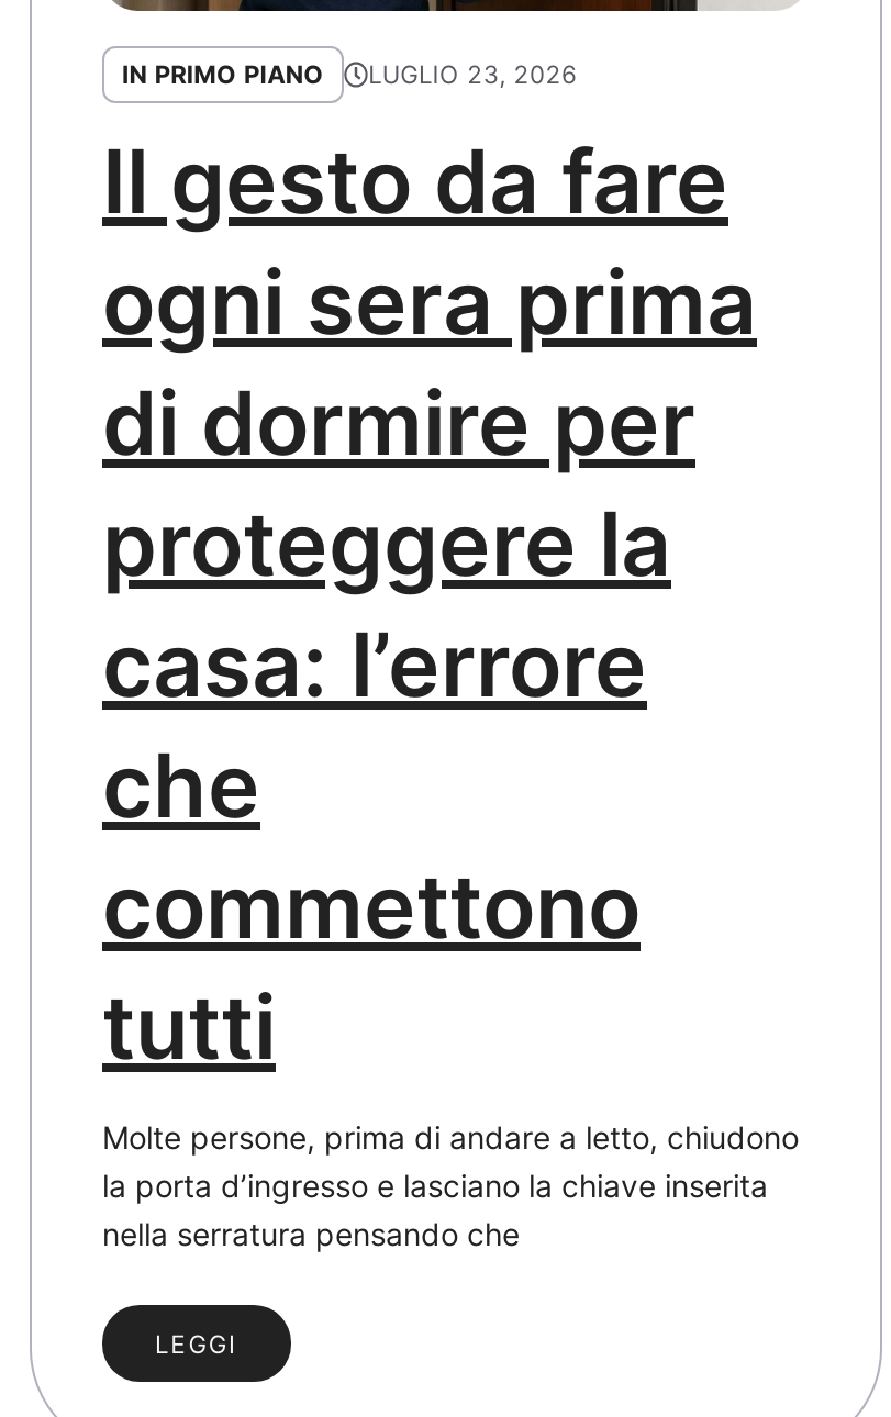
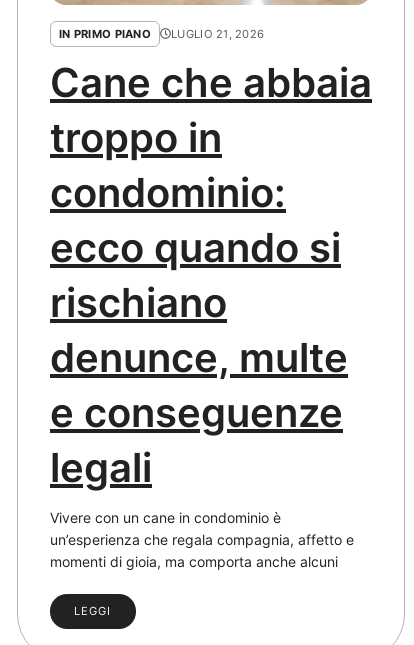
- LUGLIO 23, 2026
- Il gesto da fare
- ogni sera prima
- di dormire per
- proteggere la
- casa: l’errore
- che
- commettono
- tutti
- Molte persone, prima di andare a letto, chiudono
- la porta d’ingresso e lasciano la chiave inserita
- nella serratura pensando che
+ LUGLIO 21, 2026
+ Cane che abbaia
+ troppo in
+ condominio:
+ ecco quando si
+ rischiano
+ denunce, multe
+ e conseguenze
+ legali
+ Vivere con un cane in condominio è
+ un’esperienza che regala compagnia, affetto e
+ momenti di gioia, ma comporta anche alcuni
